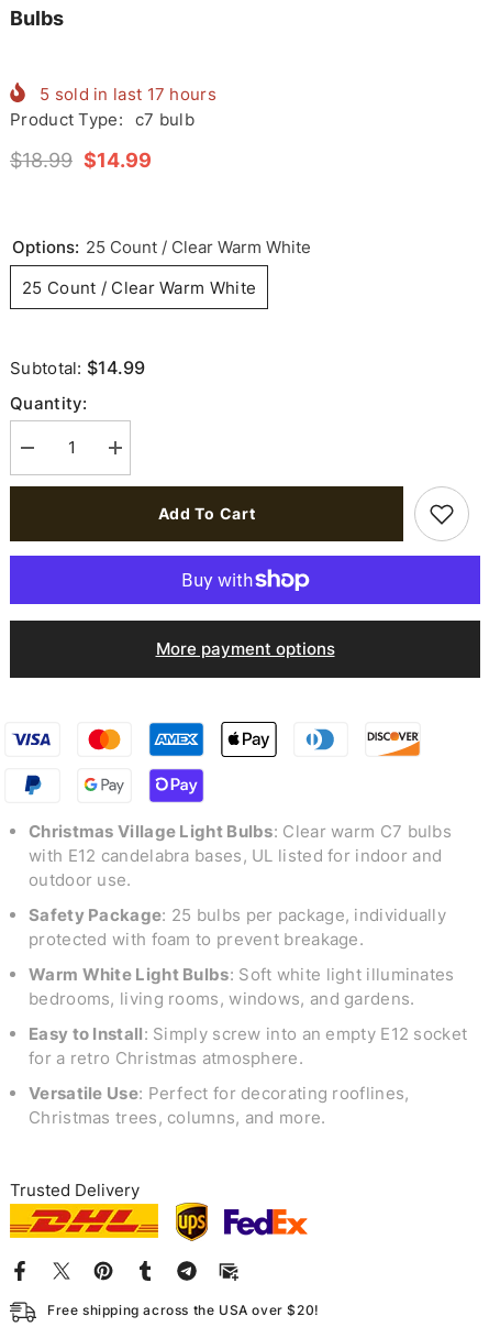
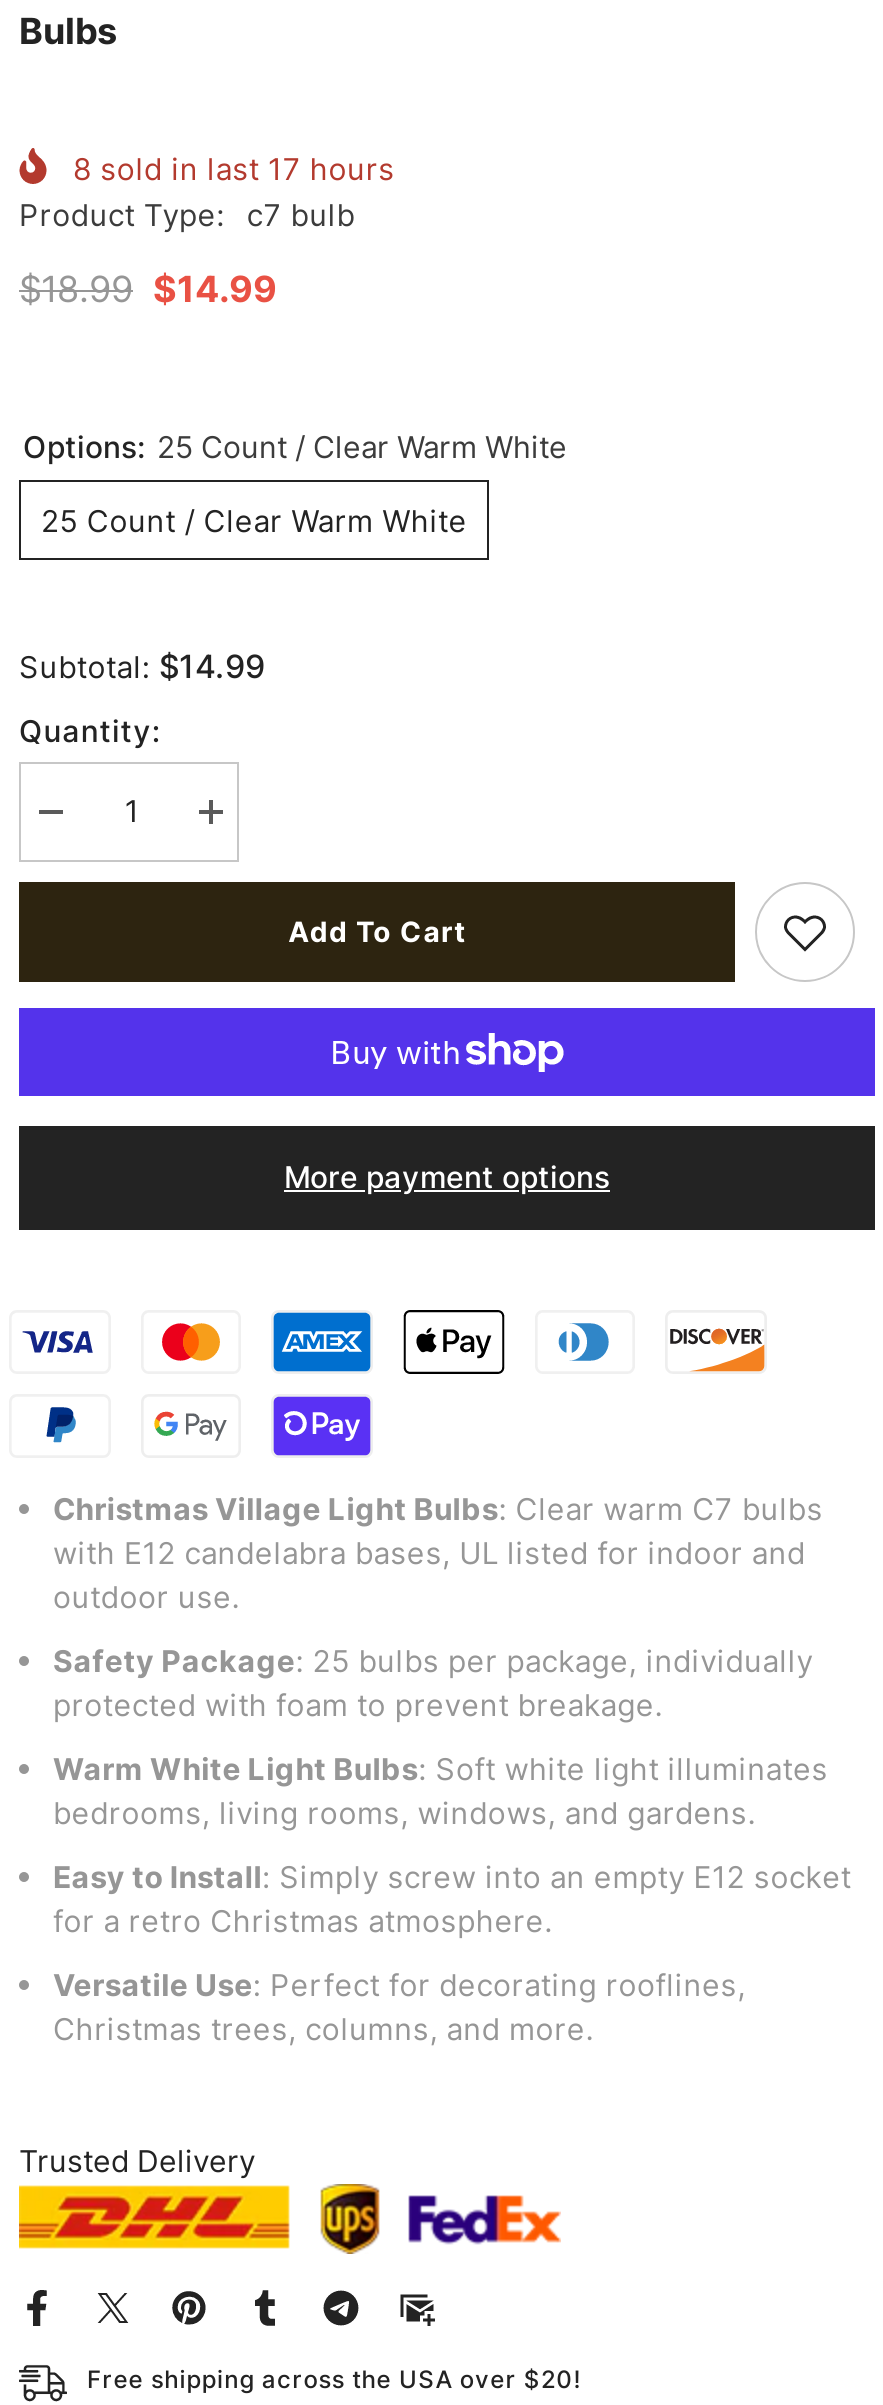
- 5 sold in last 17 hours
+ 8 sold in last 17 hours
